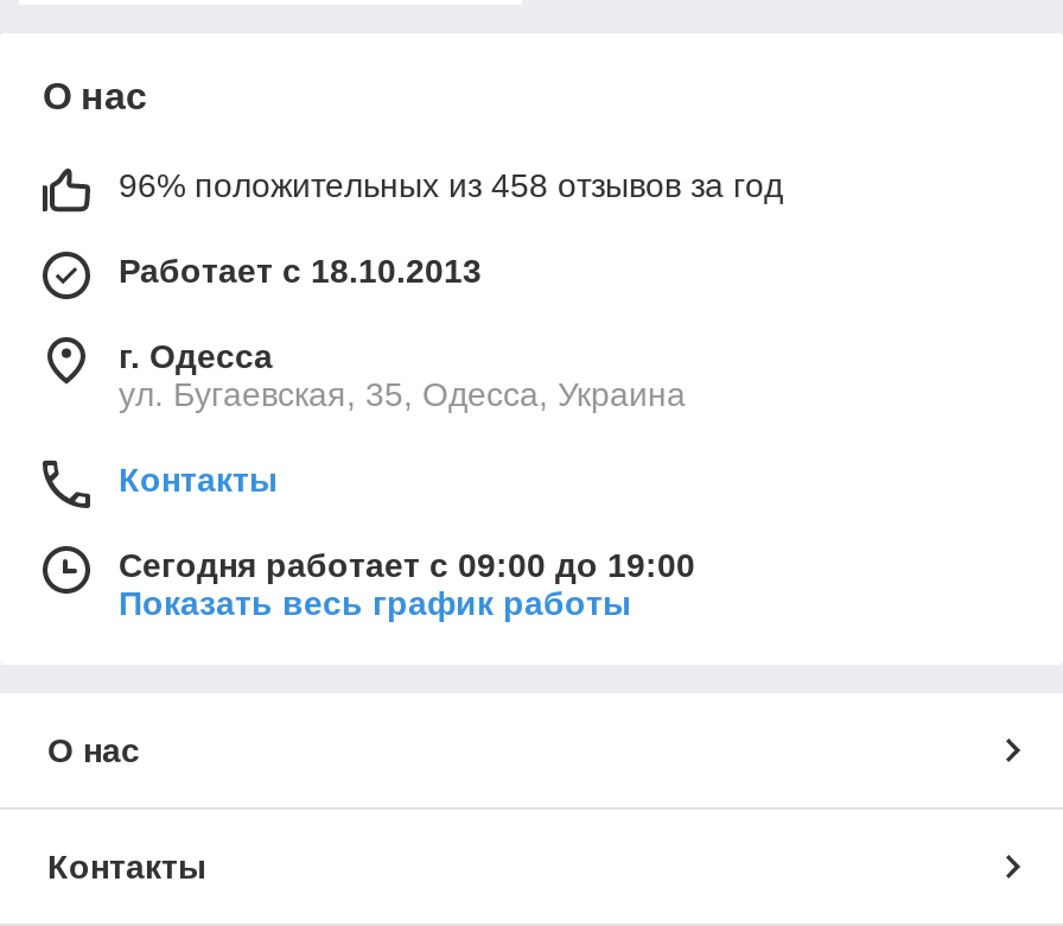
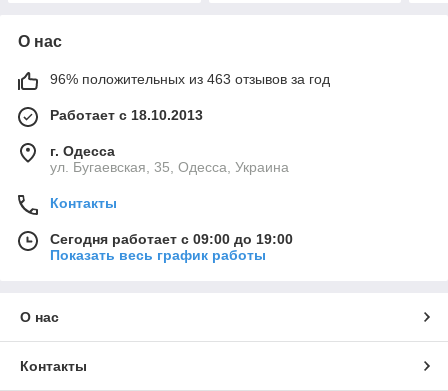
- 96% положительных из 458 отзывов за год
+ 96% положительных из 463 отзывов за год
